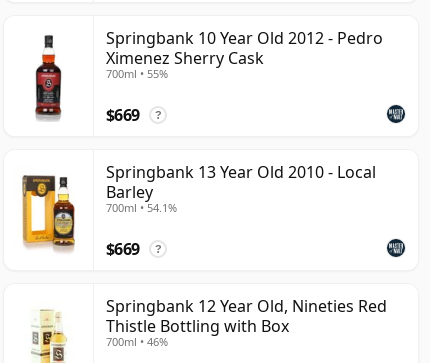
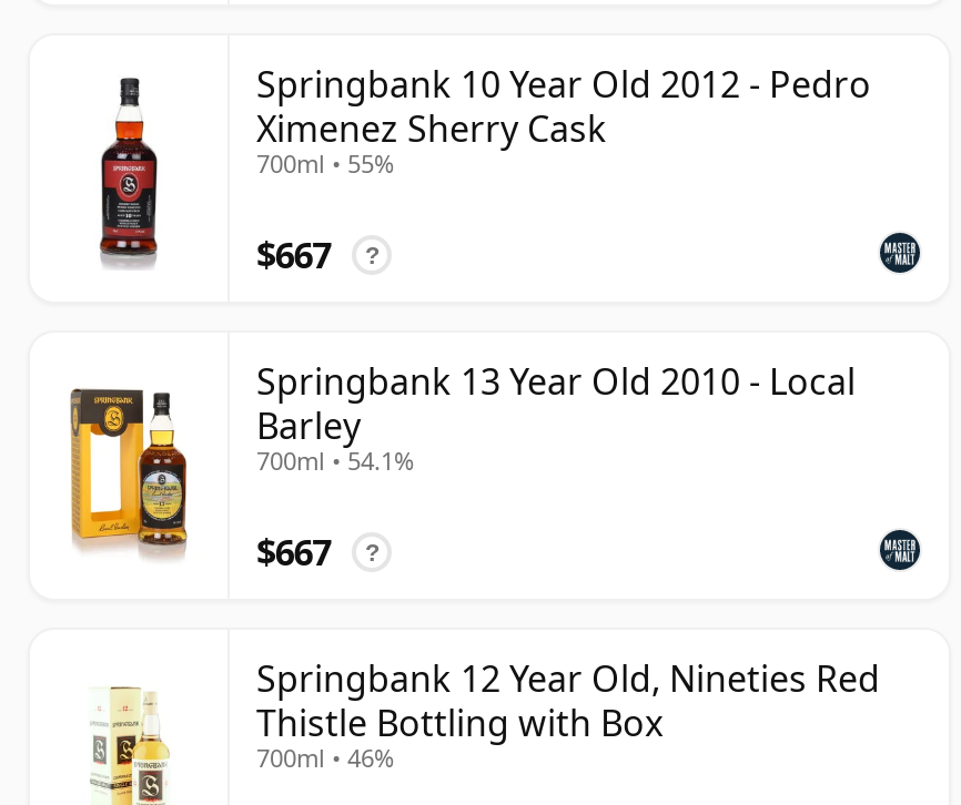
- $669
+ $667

- $669
+ $667
